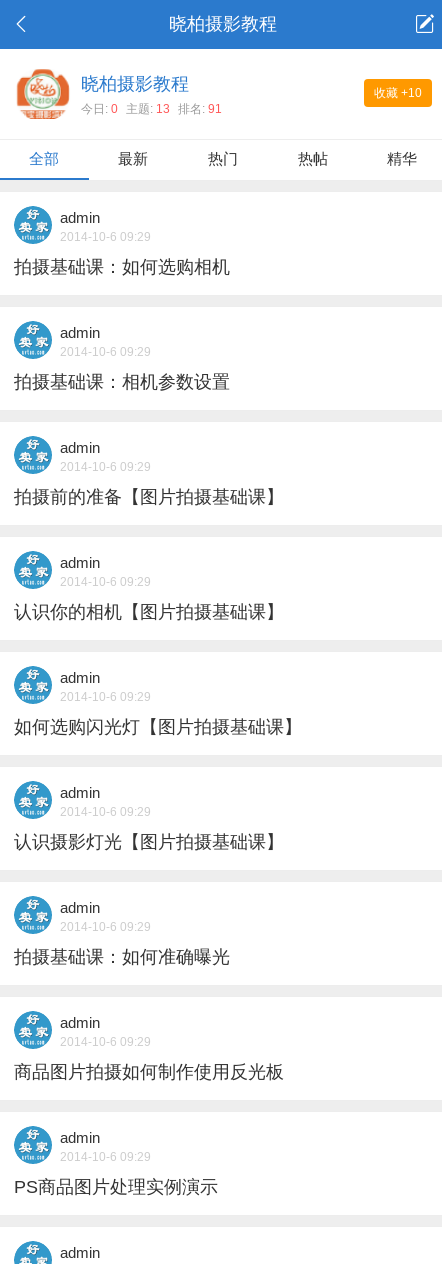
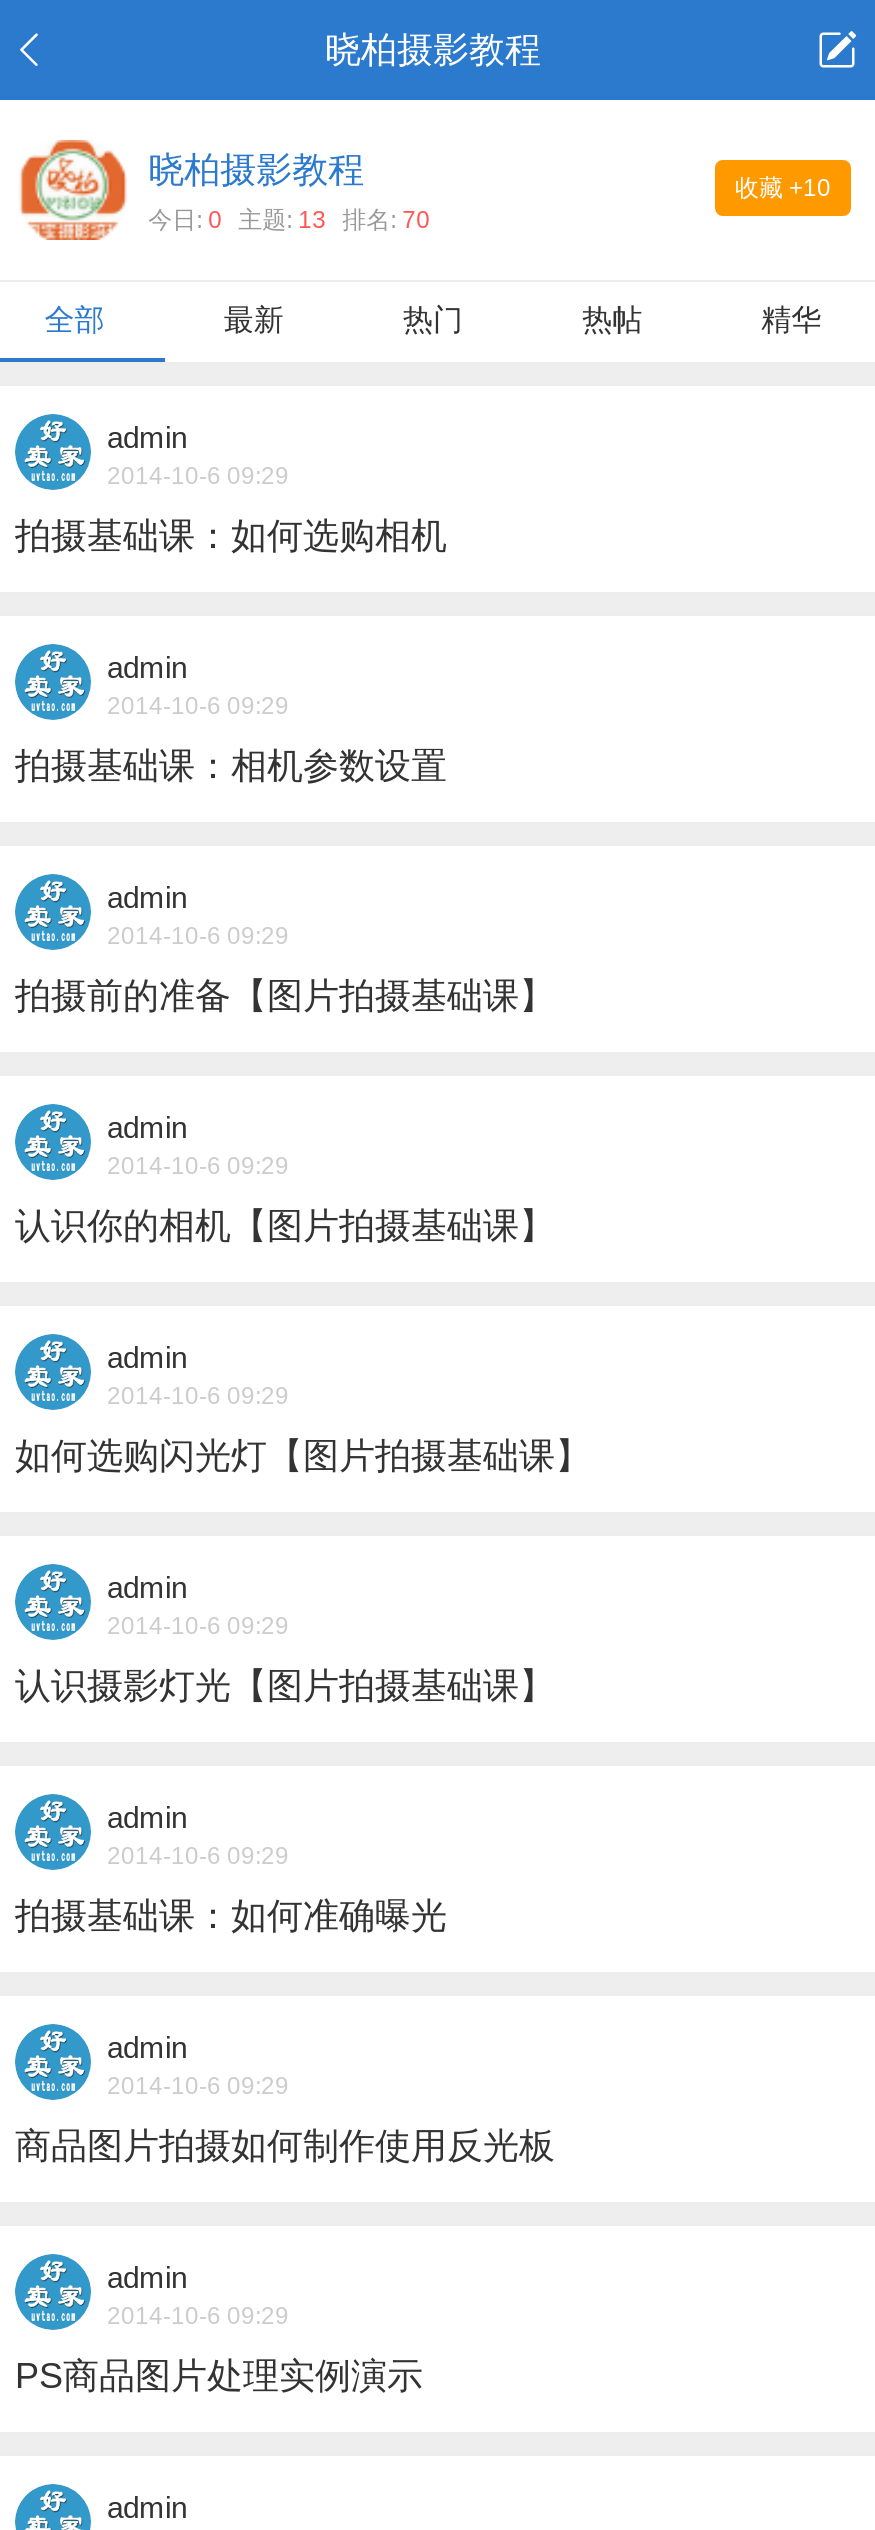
- 今日: 0 主题: 13 排名: 91
+ 今日: 0 主题: 13 排名: 70
